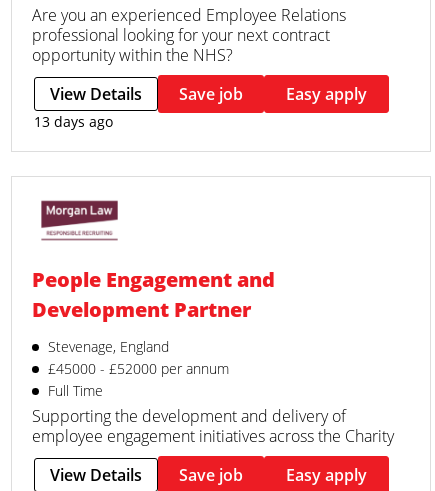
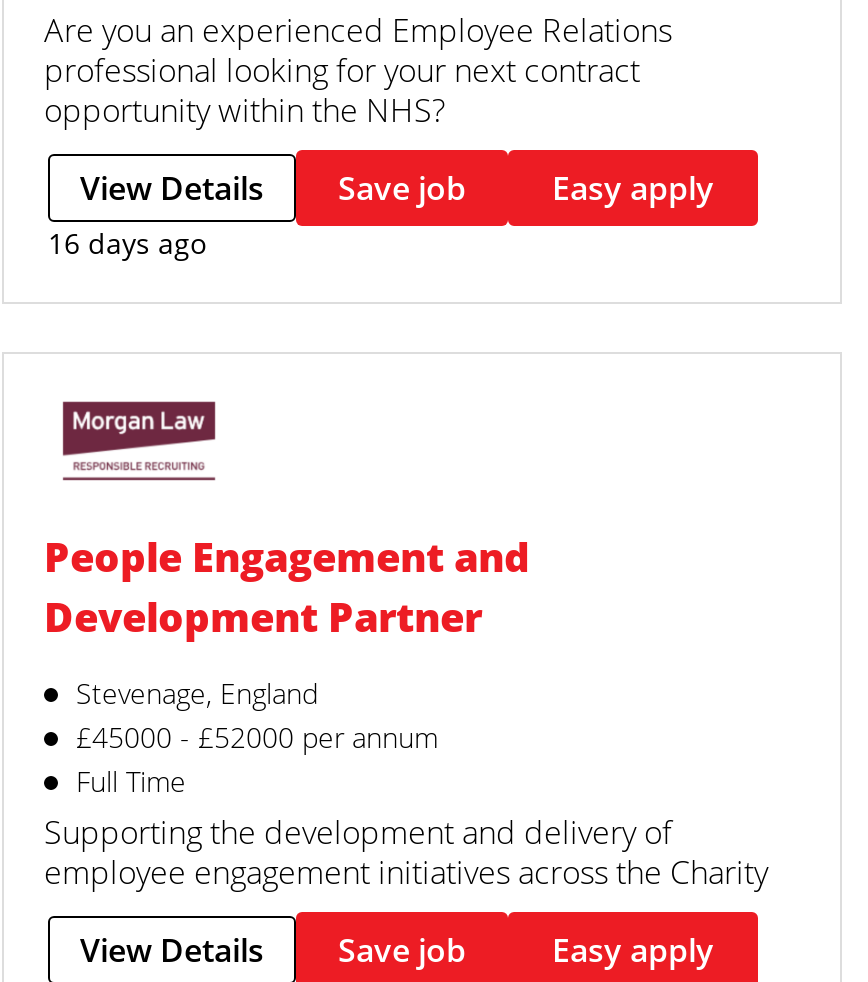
- 13 days ago
+ 16 days ago
